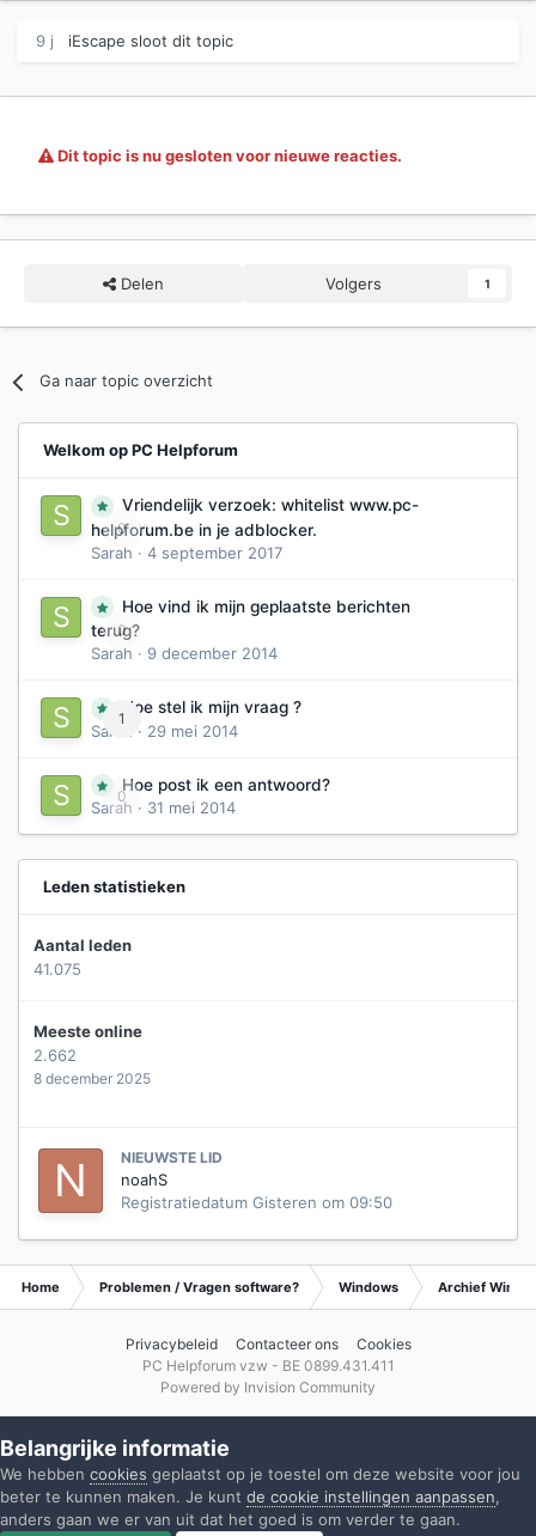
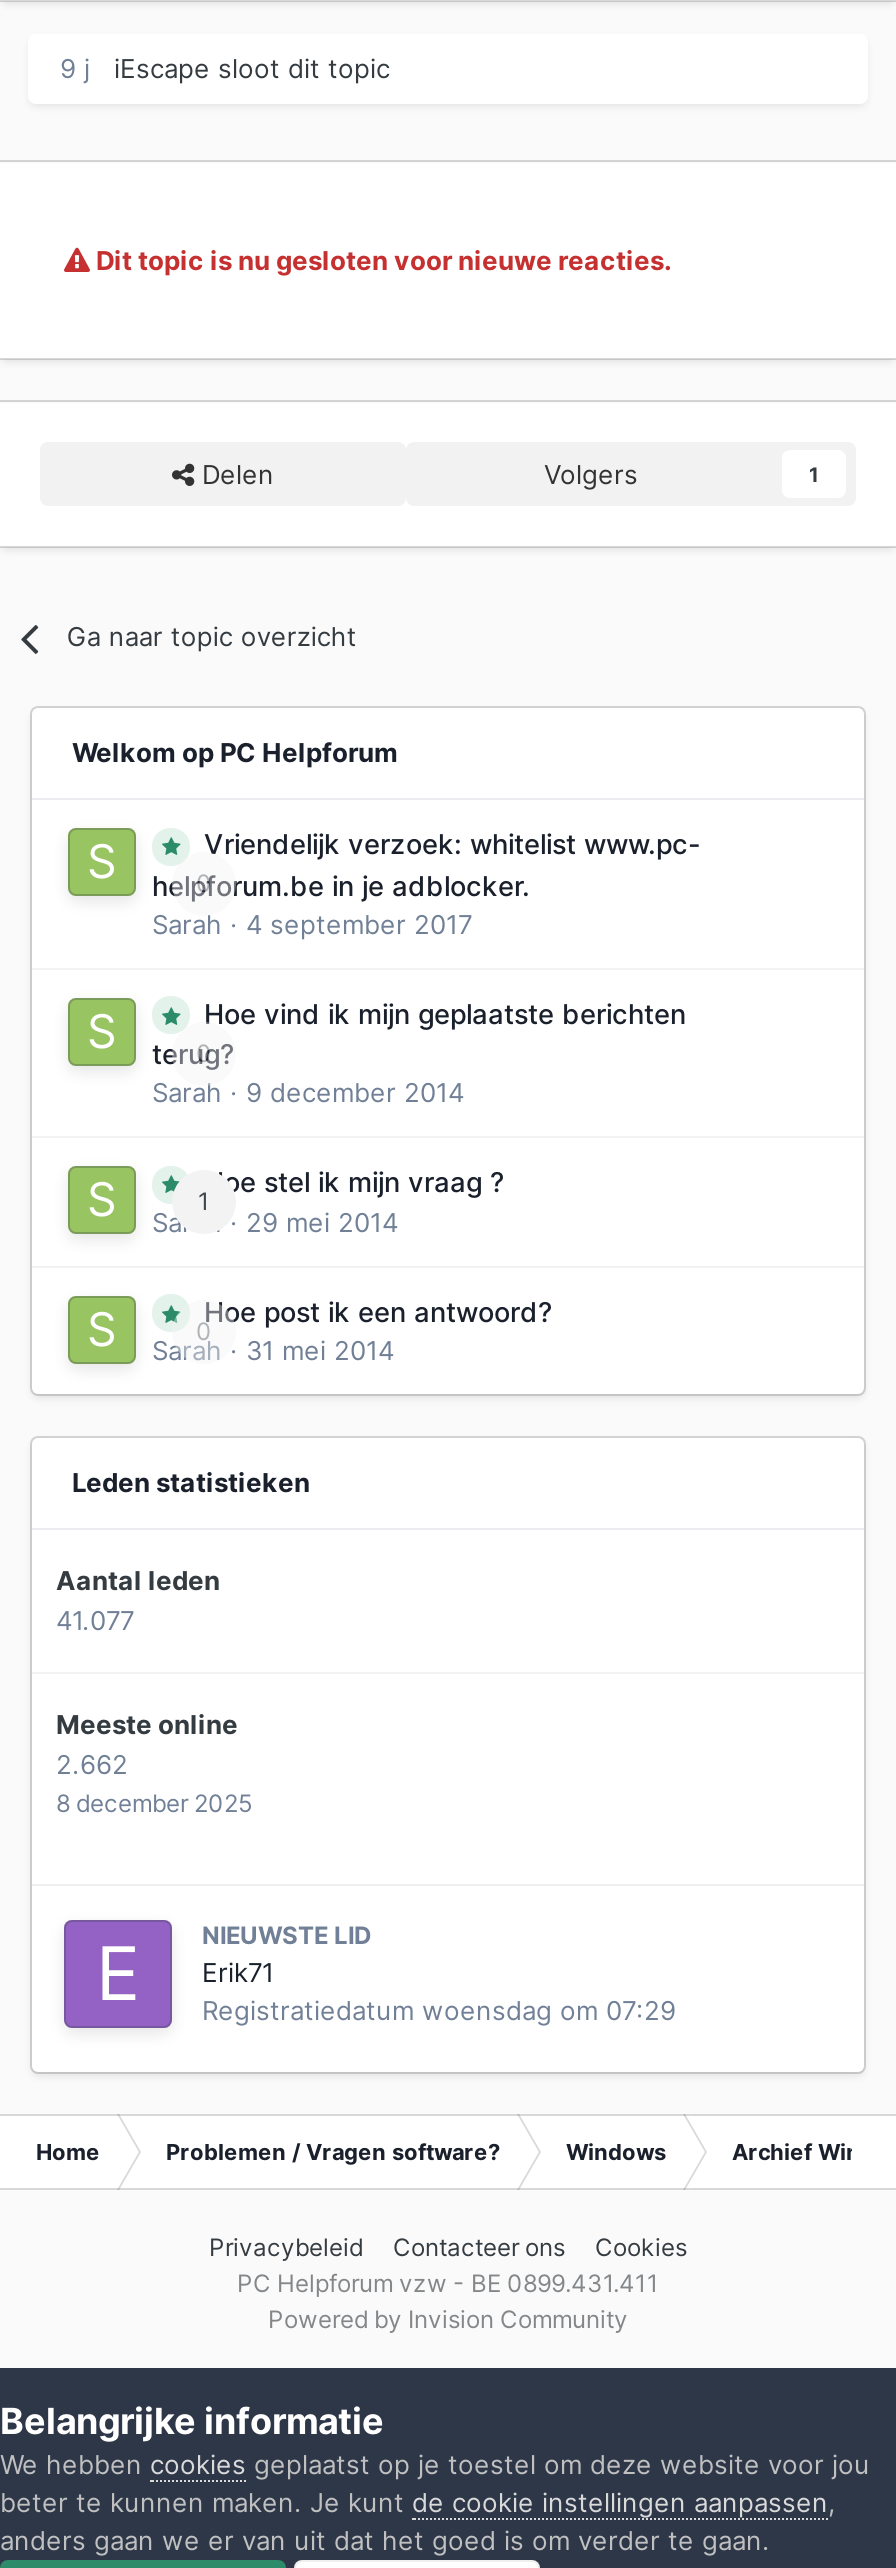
- 41.075
+ 41.077

- [image]
- noahS
- Registratiedatum Gisteren om 09:50
+ [image]
+ Erik71
+ Registratiedatum woensdag om 07:29
